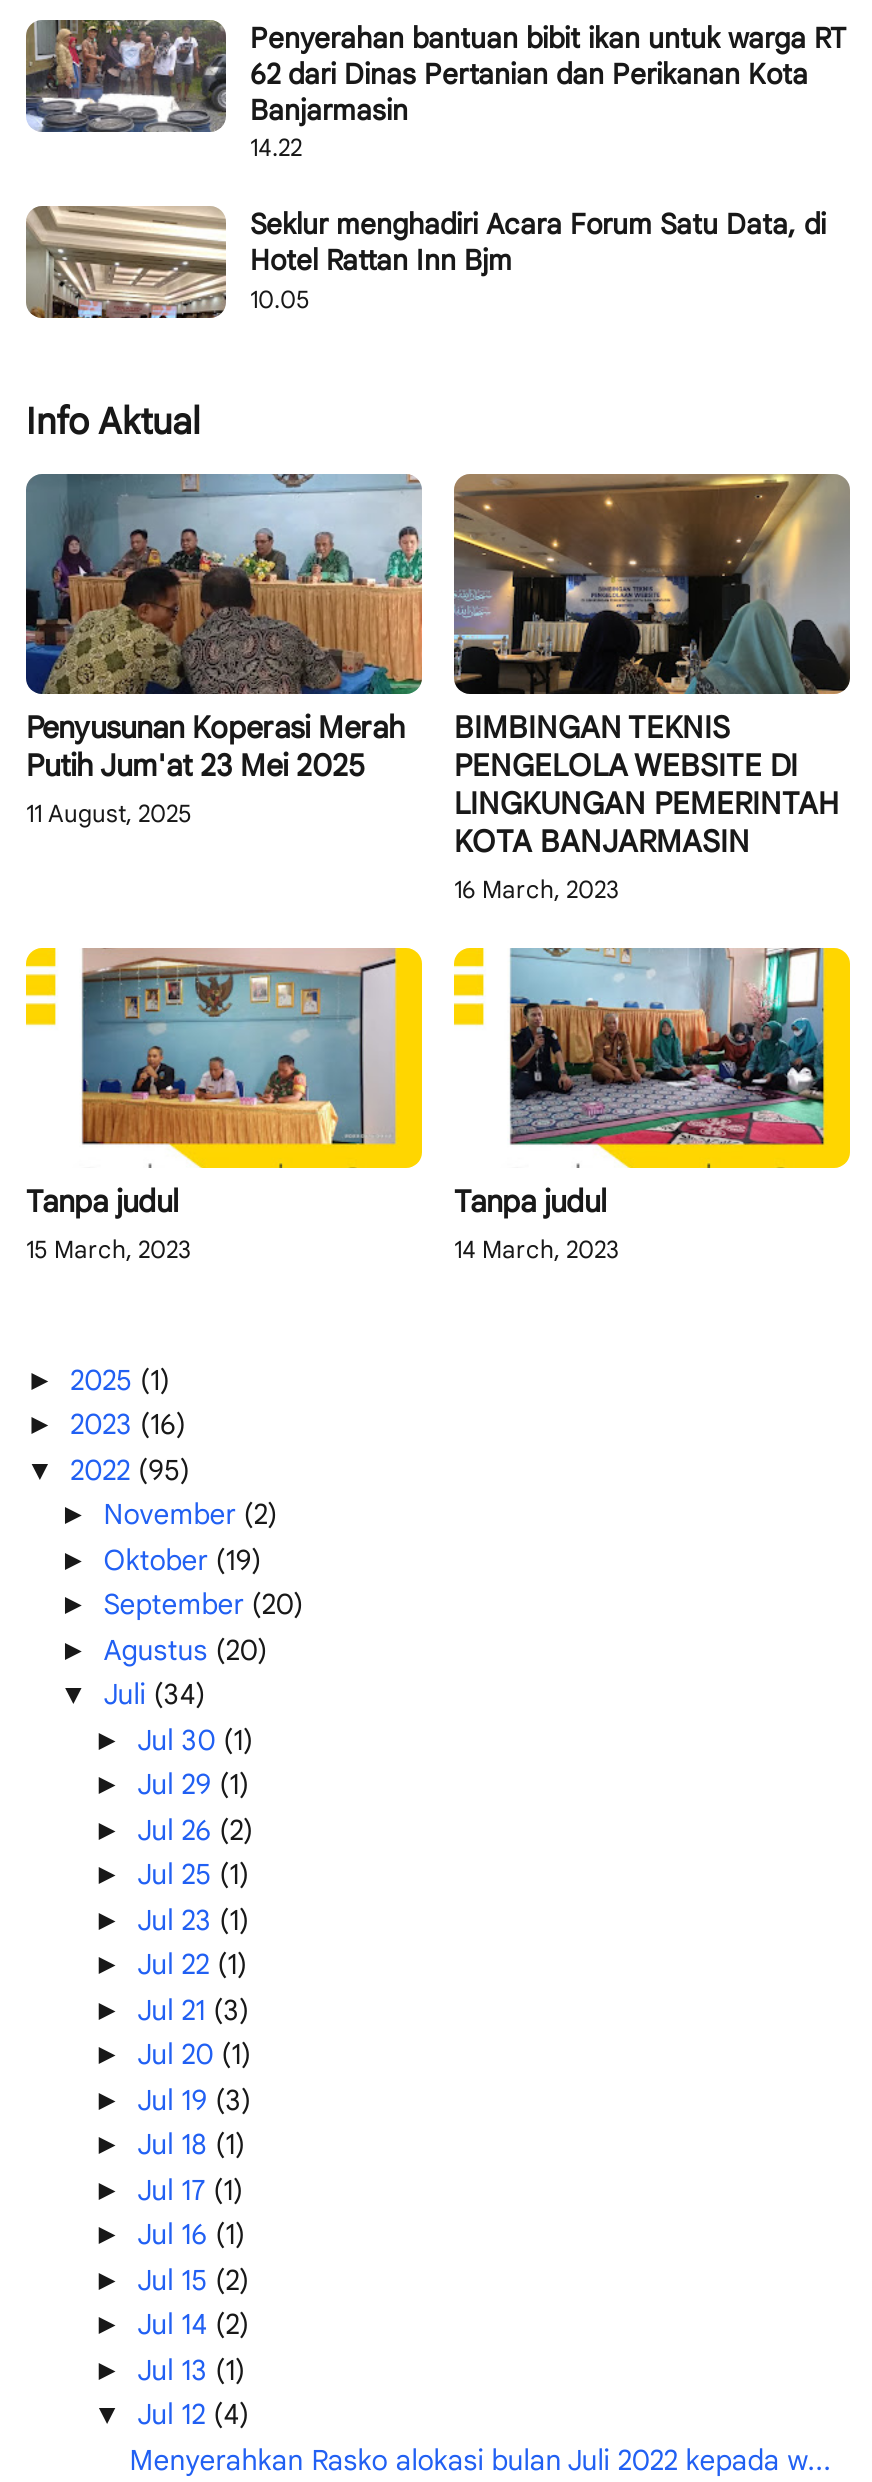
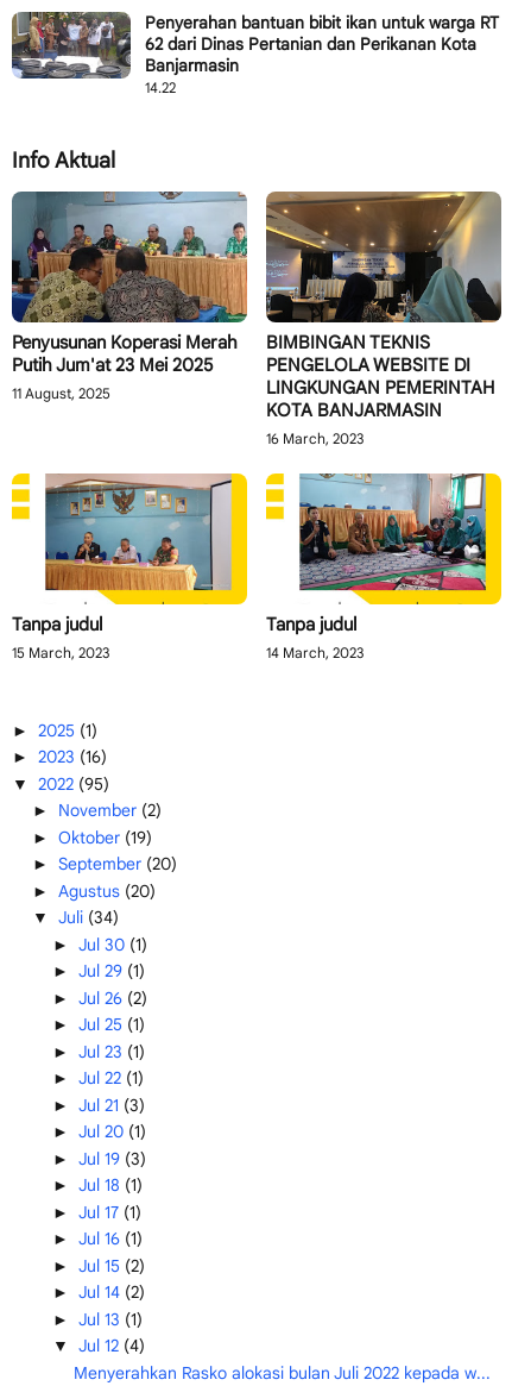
- [image]
- Seklur menghadiri Acara Forum Satu Data, di
- Hotel Rattan Inn Bjm
- 10.05
